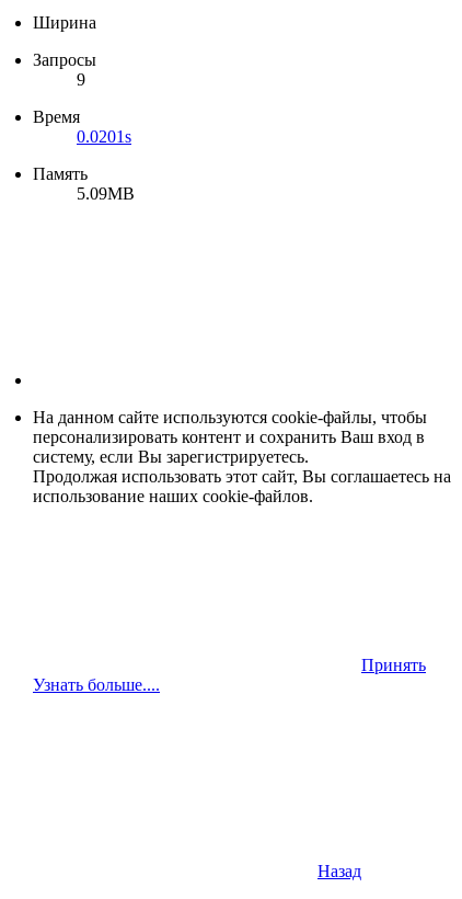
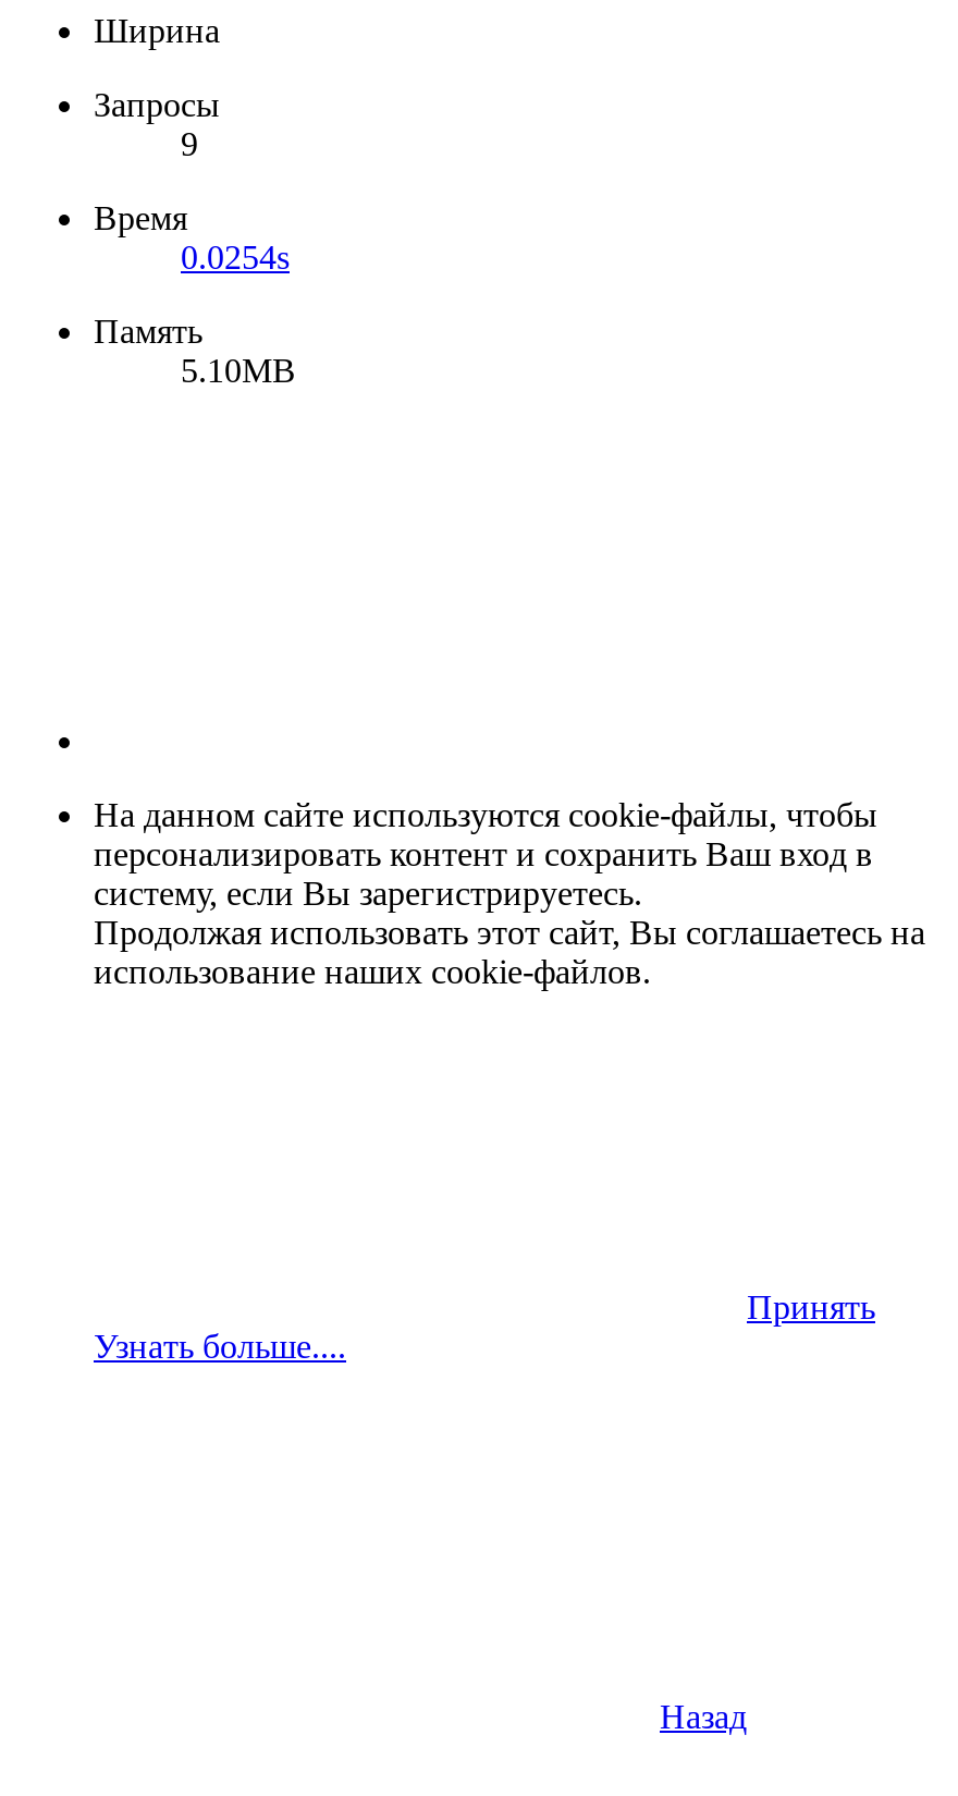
- 0.0201s
+ 0.0254s

- 5.09MB
+ 5.10MB
